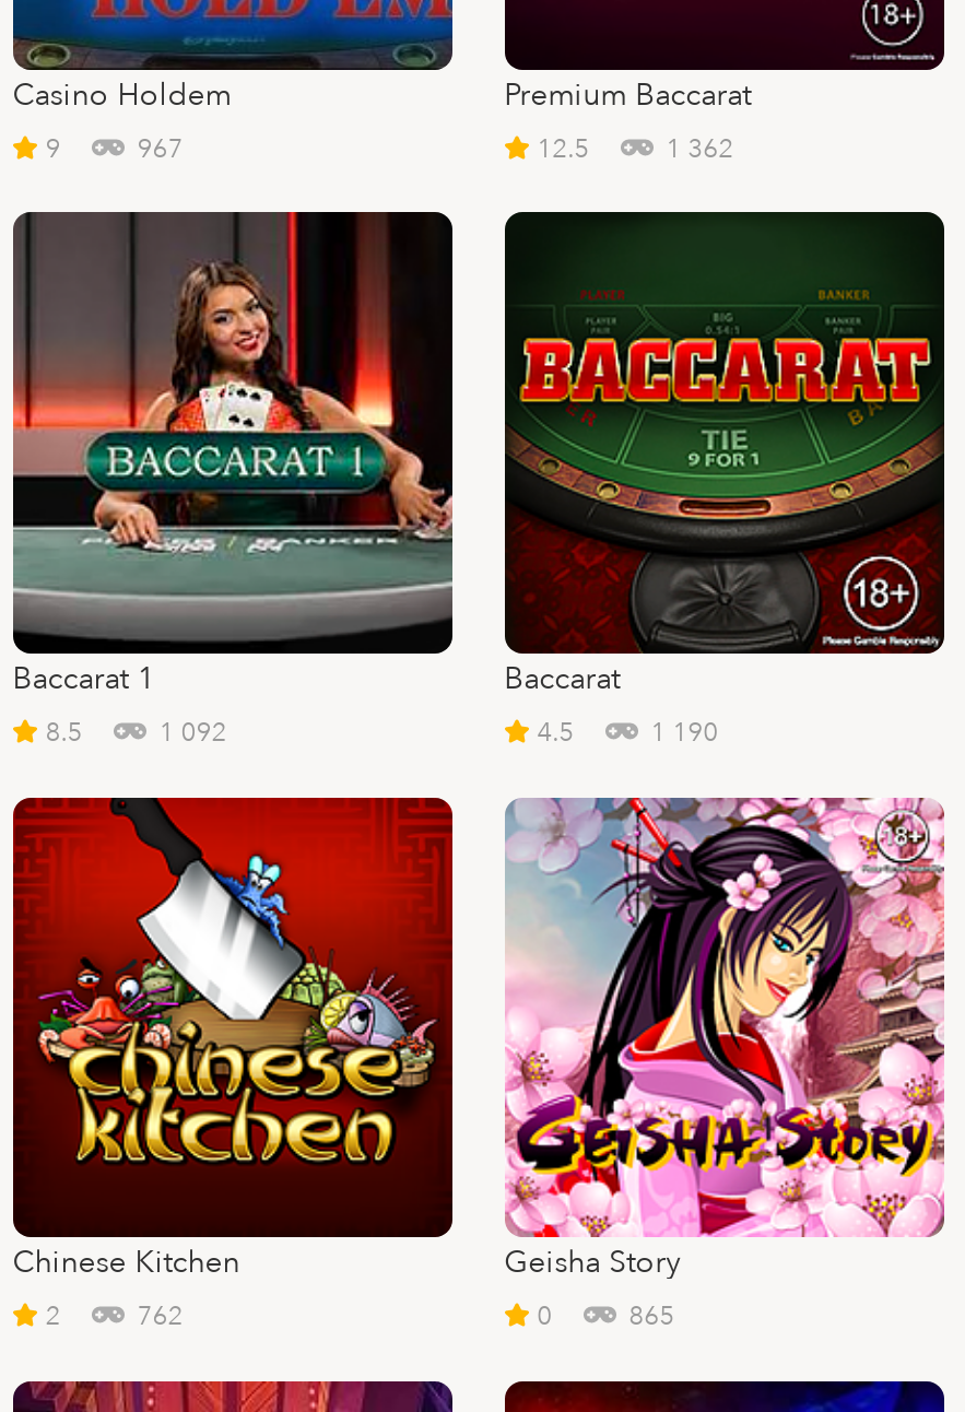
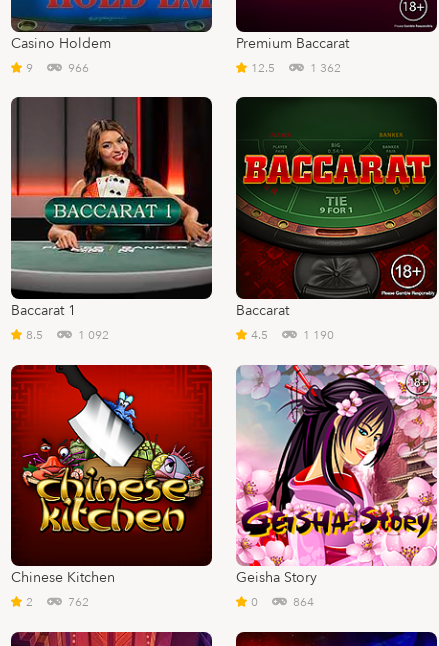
- 967
+ 966

- 865
+ 864
